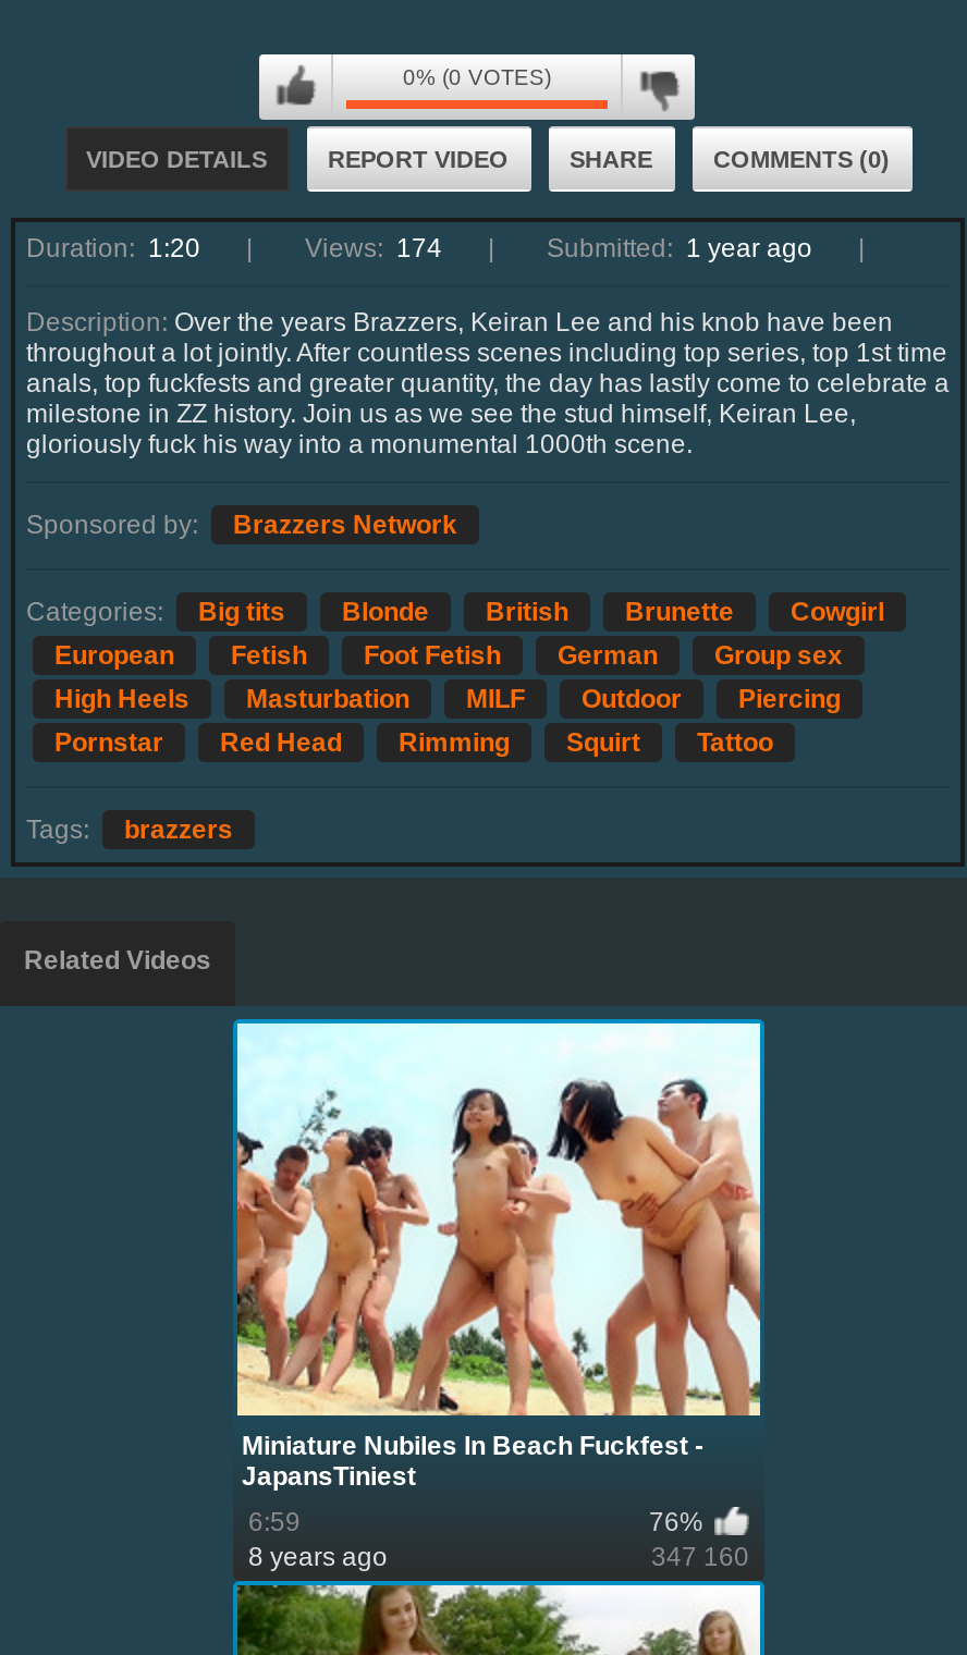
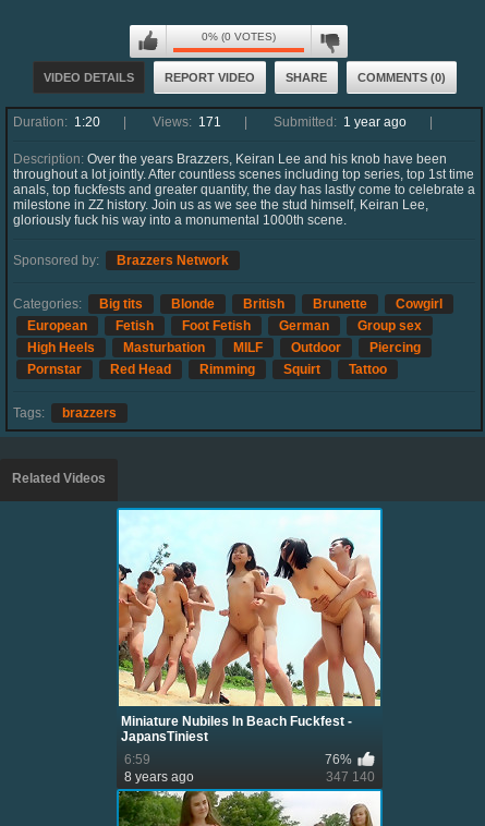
- Views: 174
+ Views: 171

- 347 160
+ 347 140
